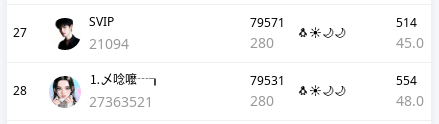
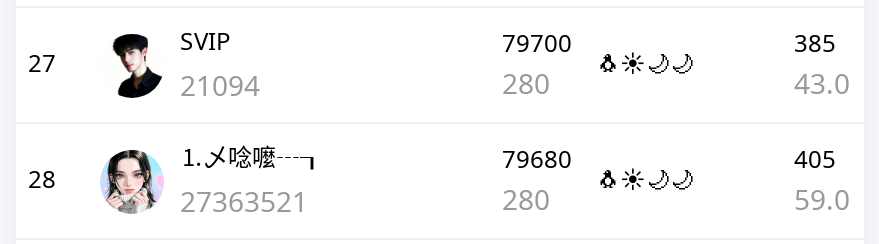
- 79571
+ 79700

- 514
+ 385

- 45.0
+ 43.0

- 79531
+ 79680

- 554
+ 405

- 48.0
+ 59.0
